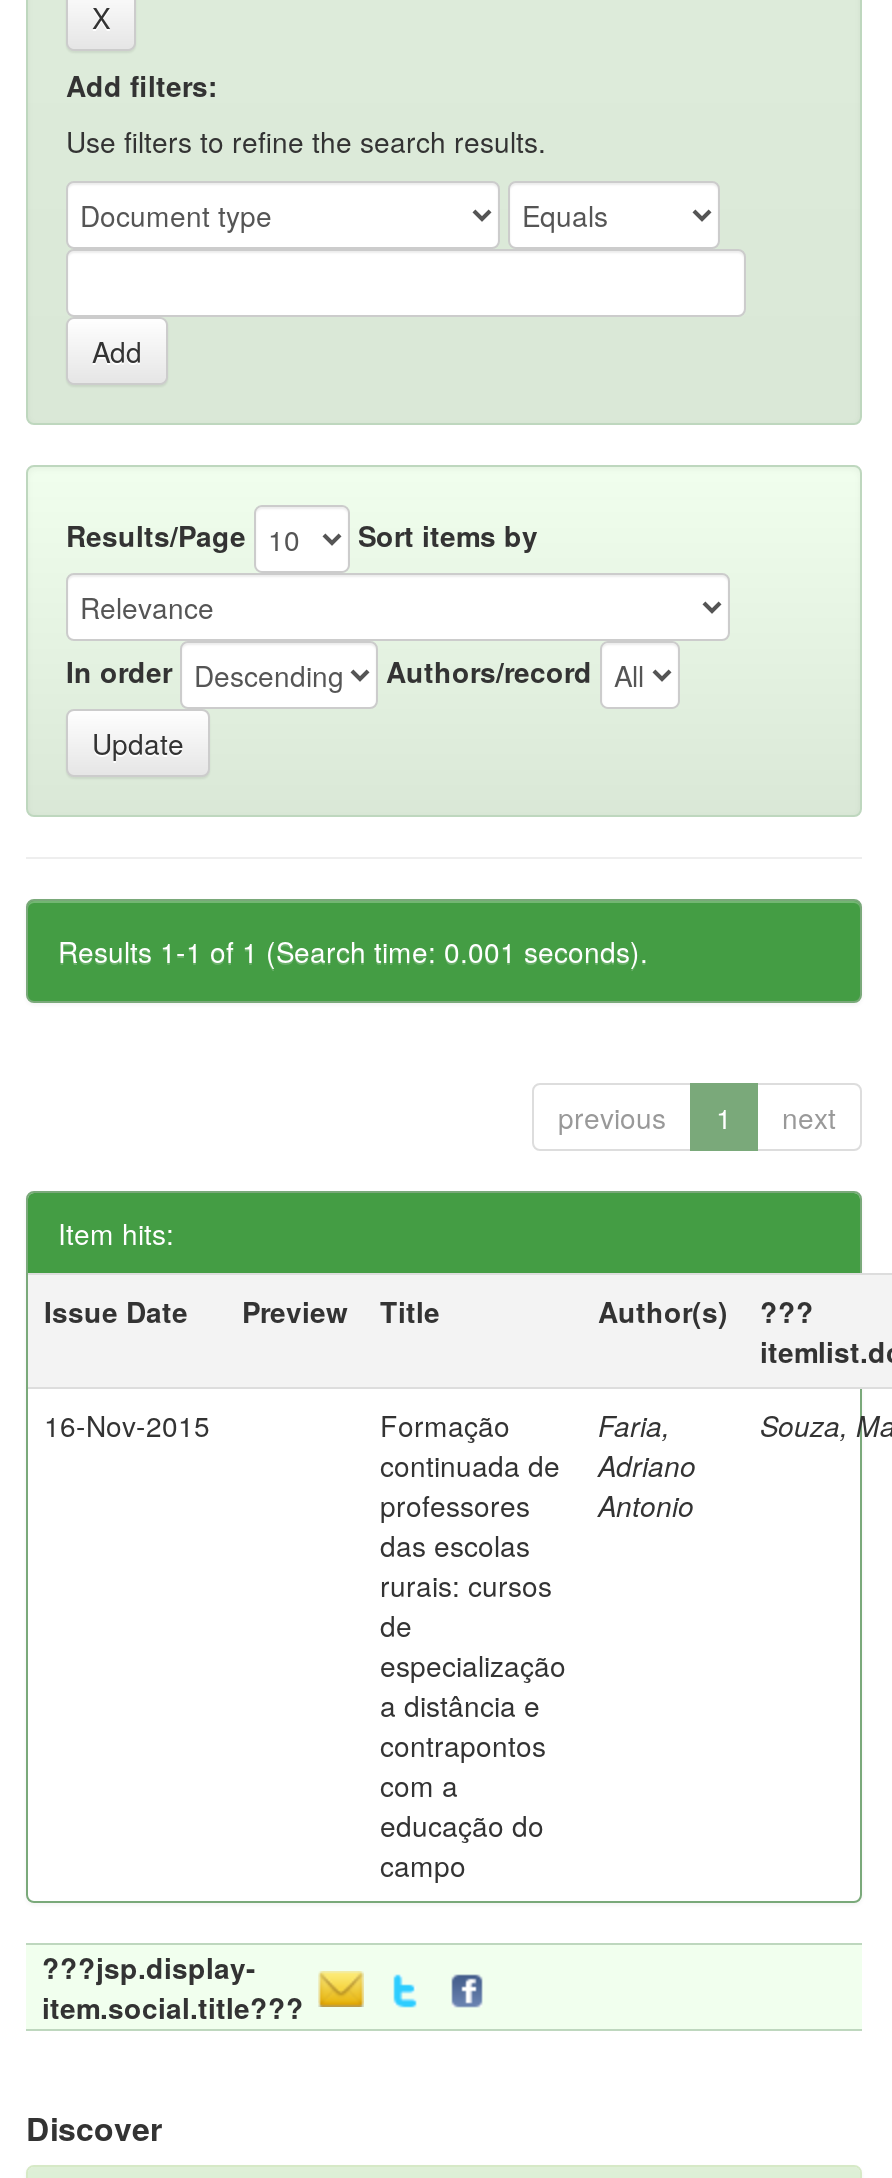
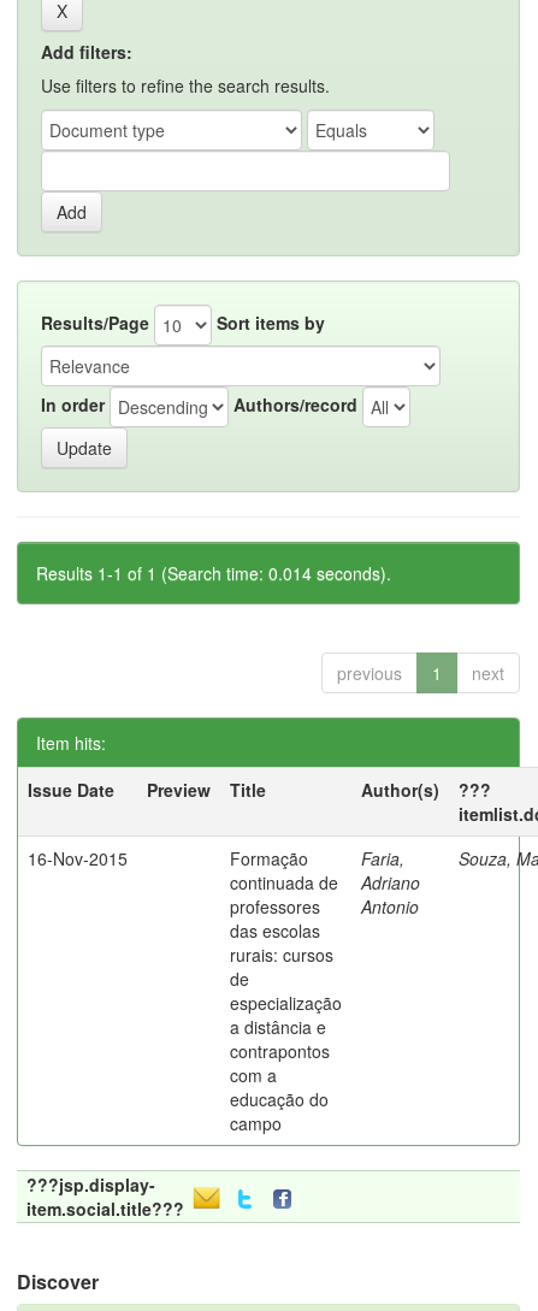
- Results 1-1 of 1 (Search time: 0.001 seconds).
+ Results 1-1 of 1 (Search time: 0.014 seconds).
